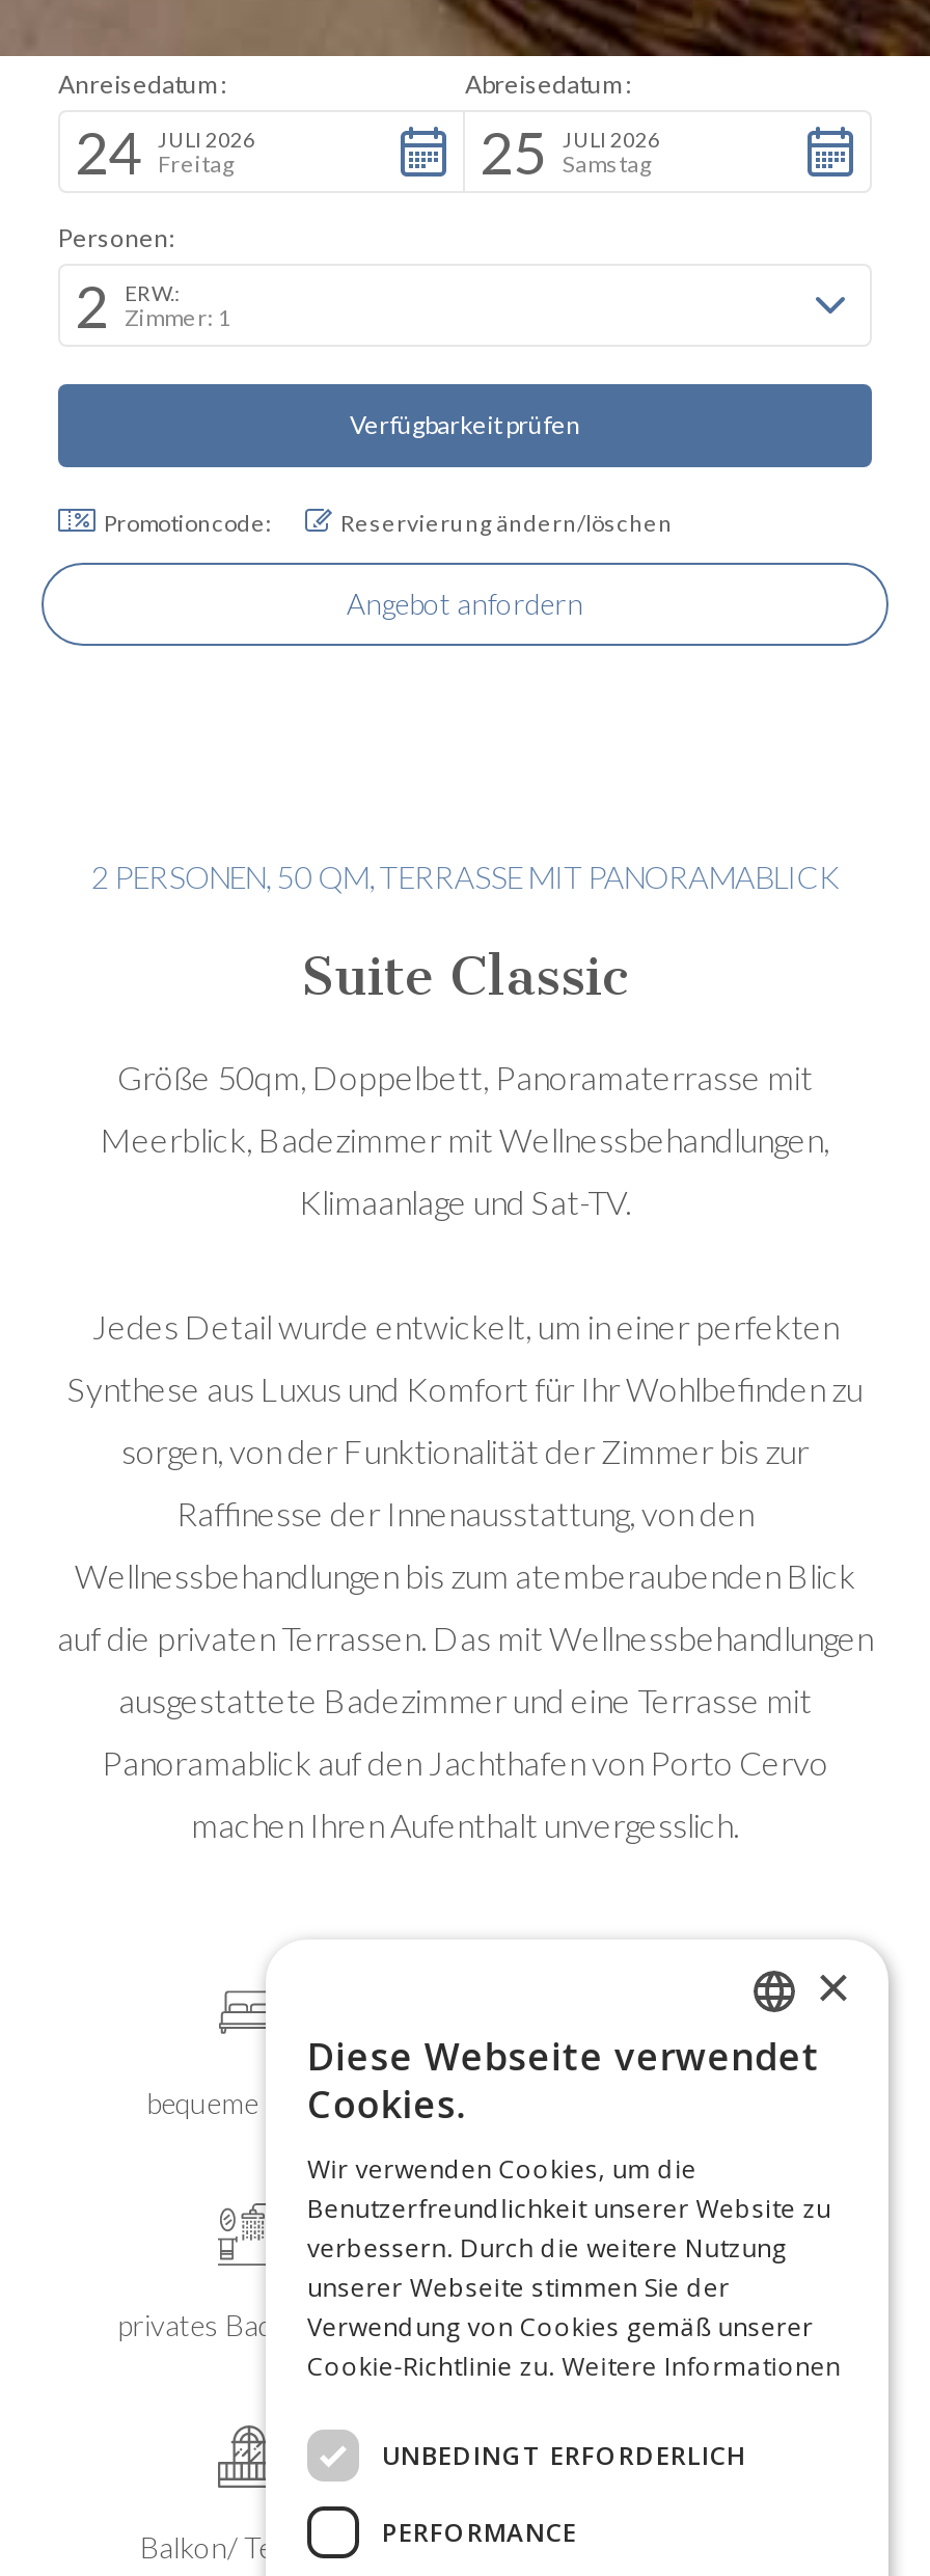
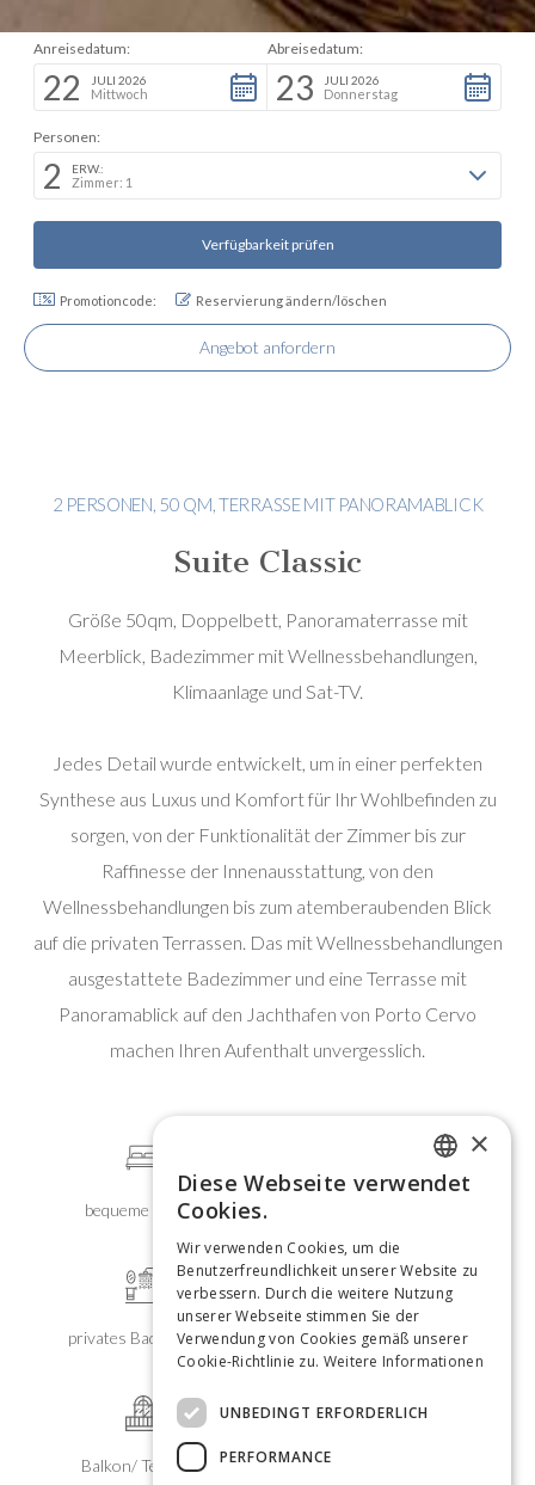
- 24
+ 22

- 25
+ 23

- Freitag
+ Mittwoch

- Samstag
+ Donnerstag
